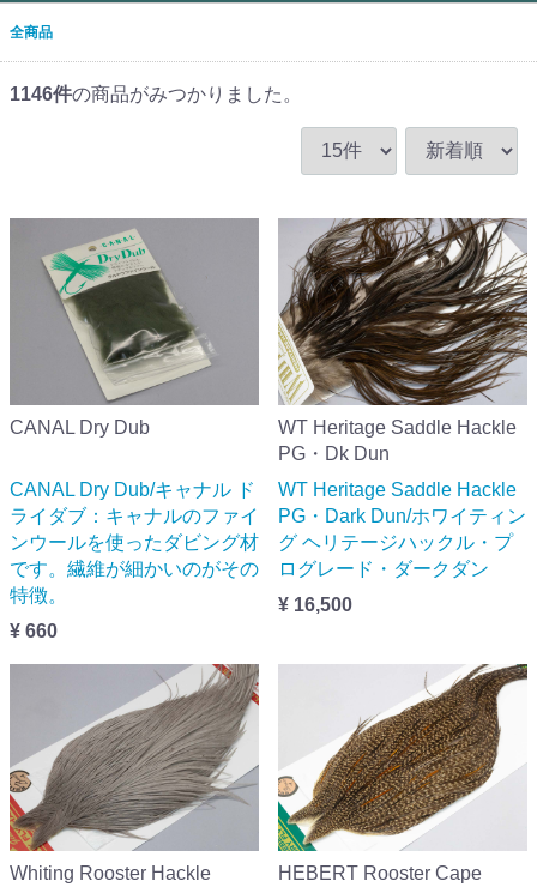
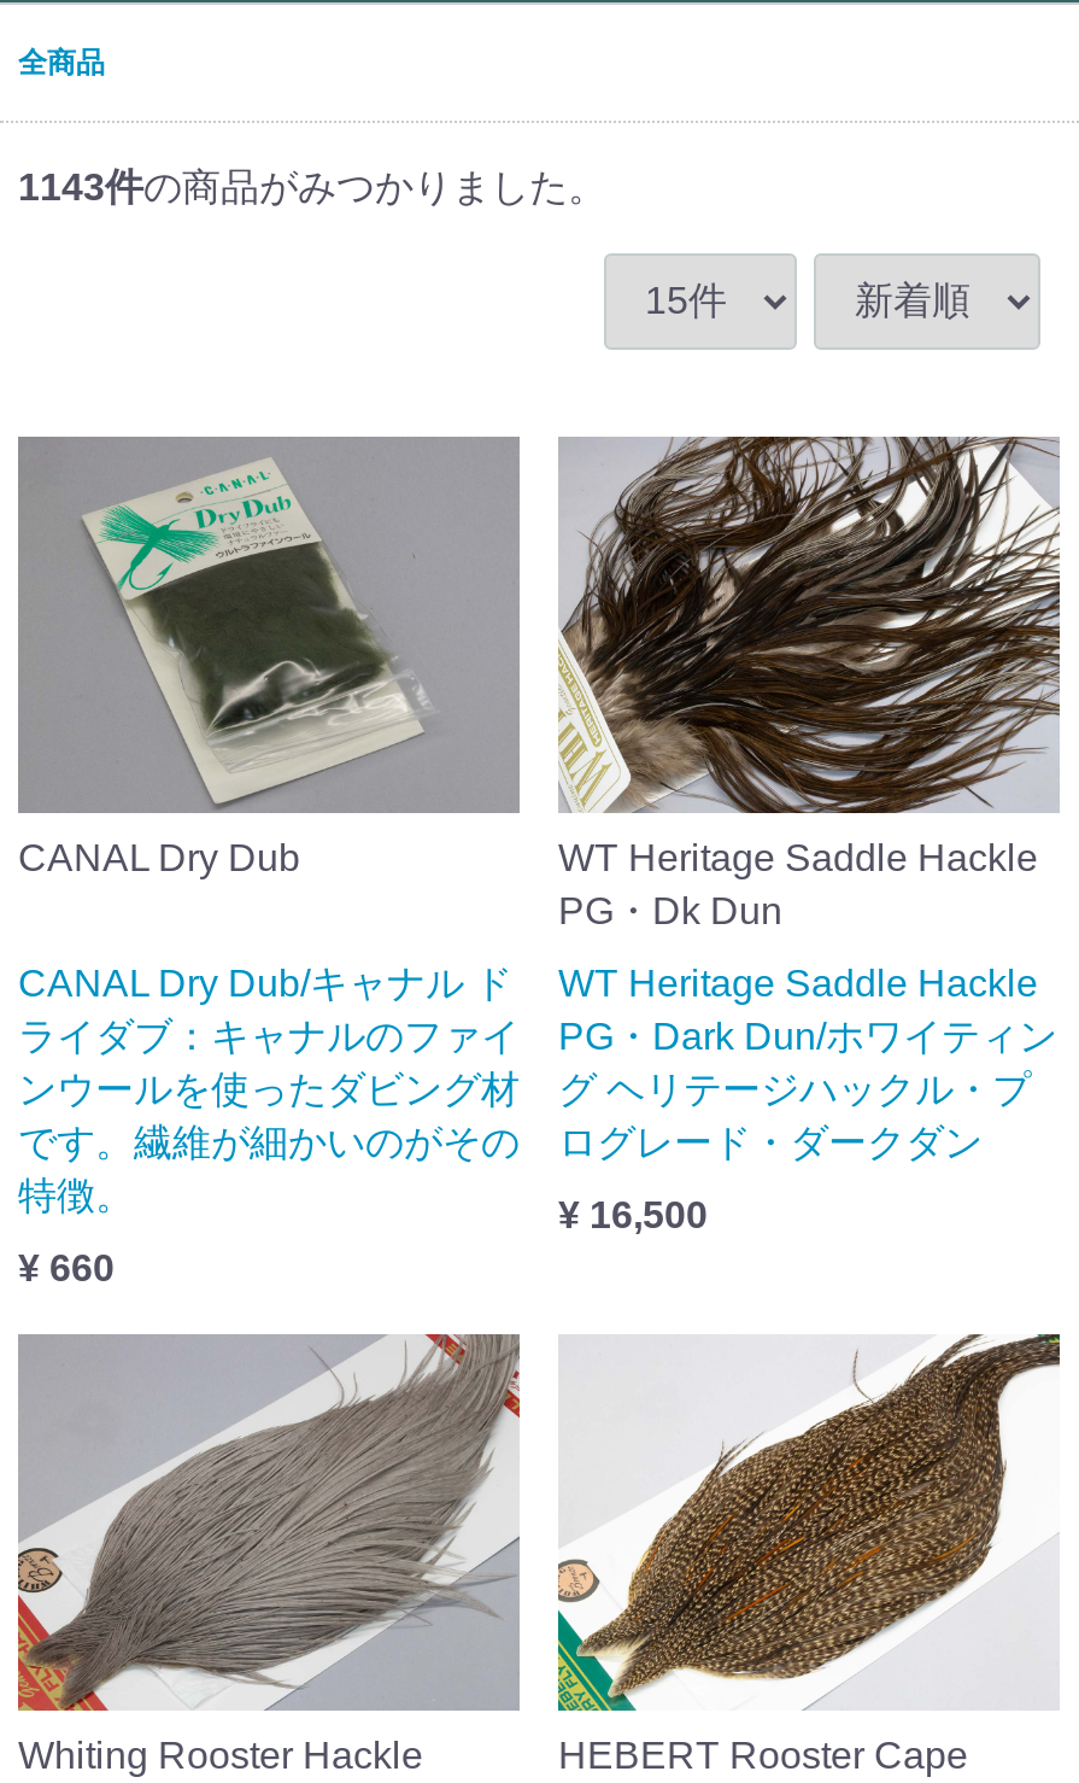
- 1146件の商品がみつかりました。
+ 1143件の商品がみつかりました。
